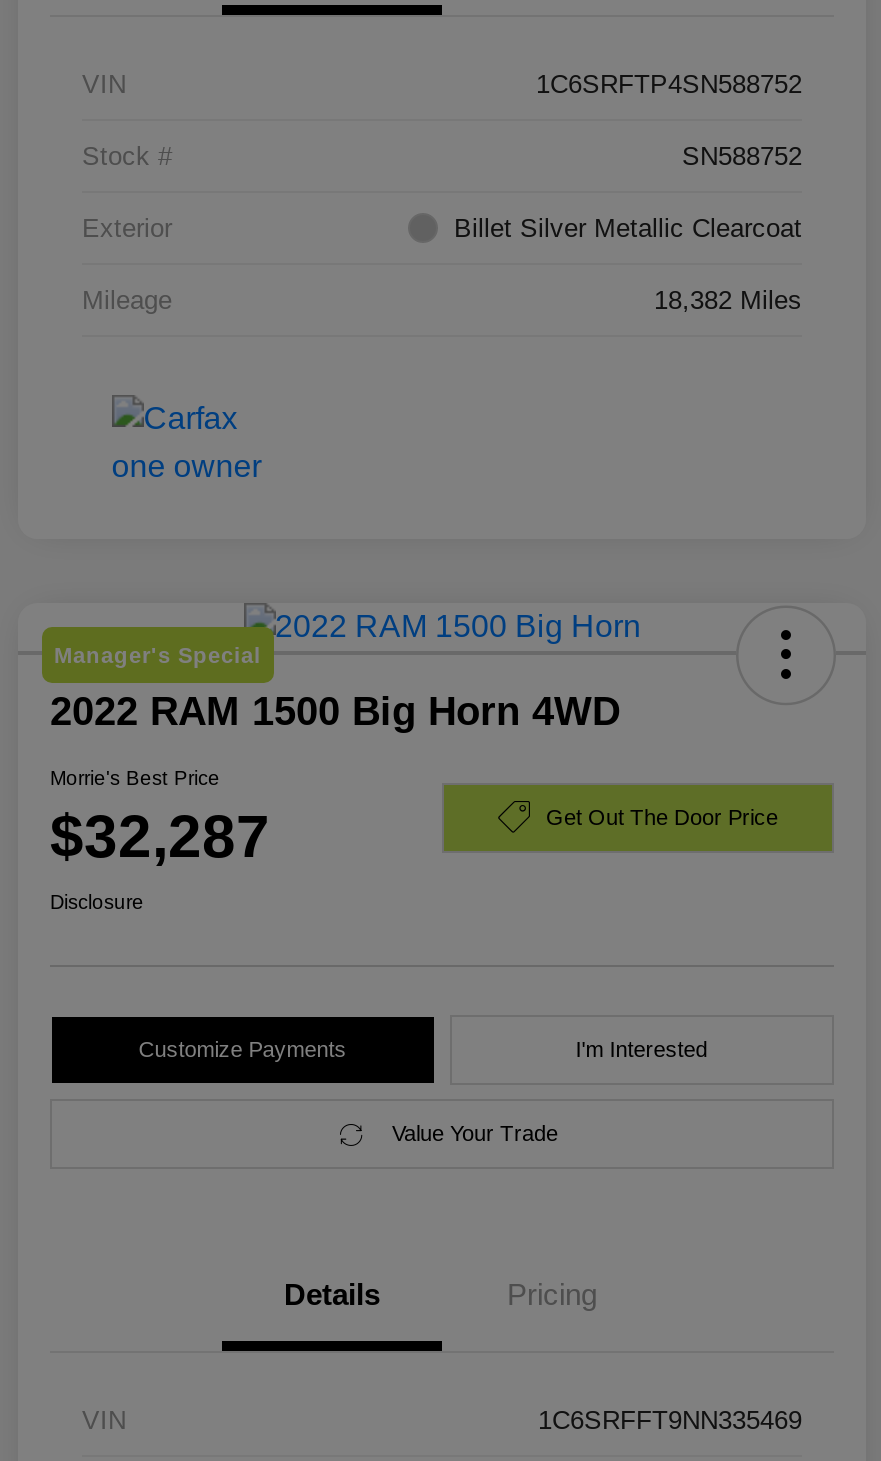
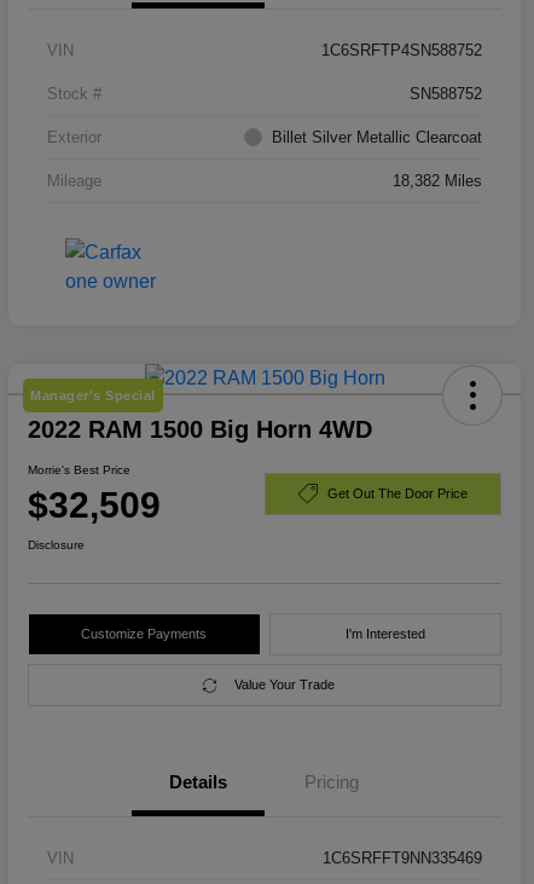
- $32,287
+ $32,509
